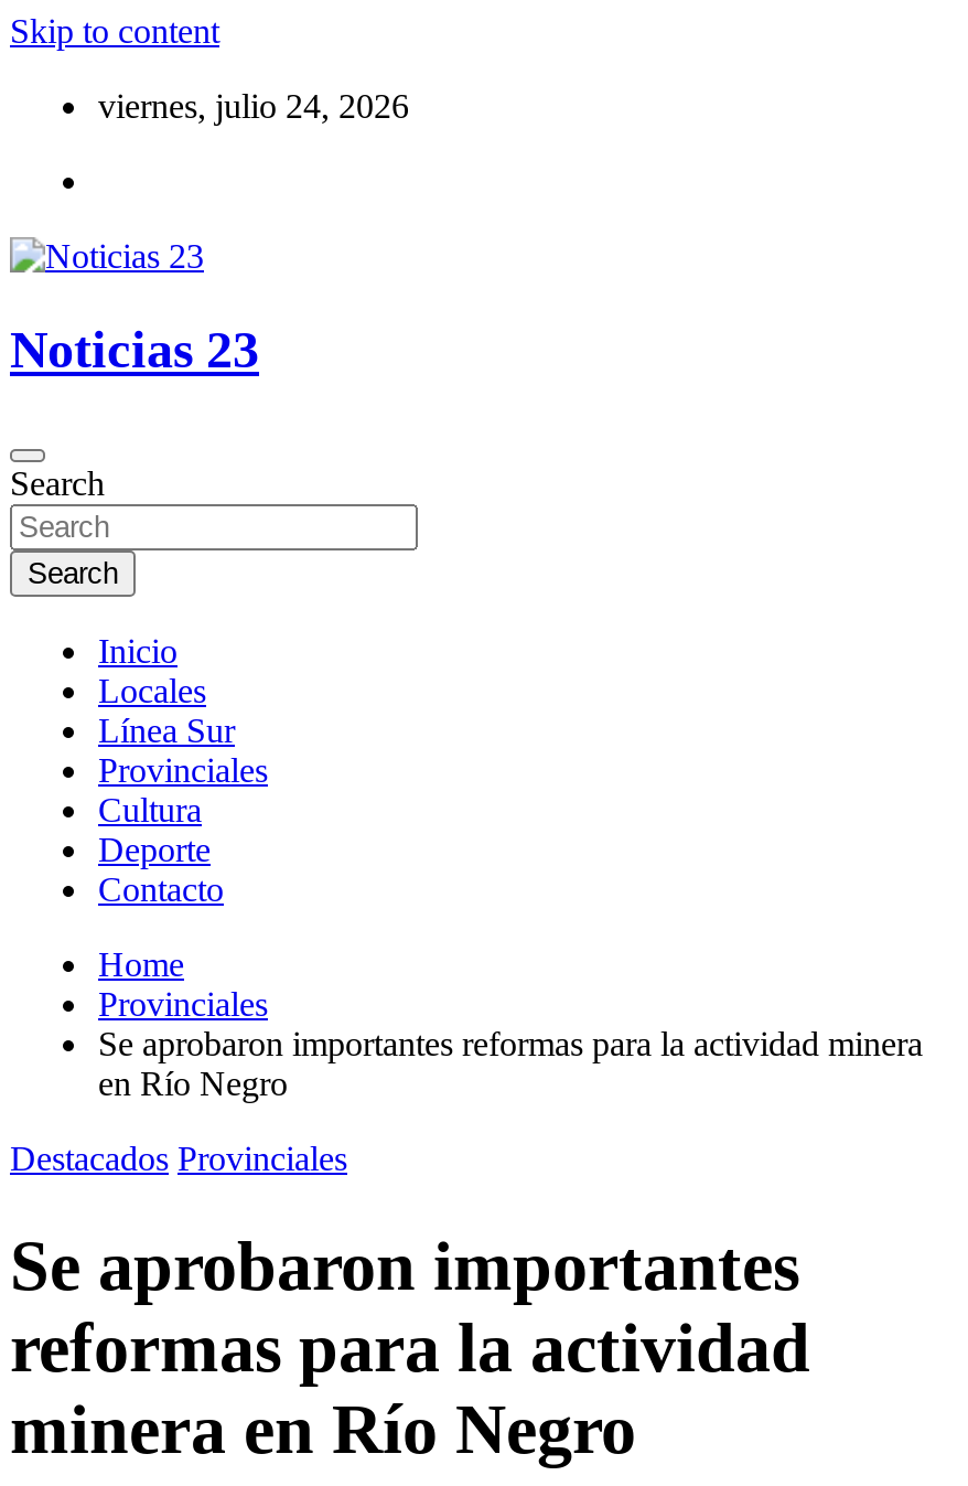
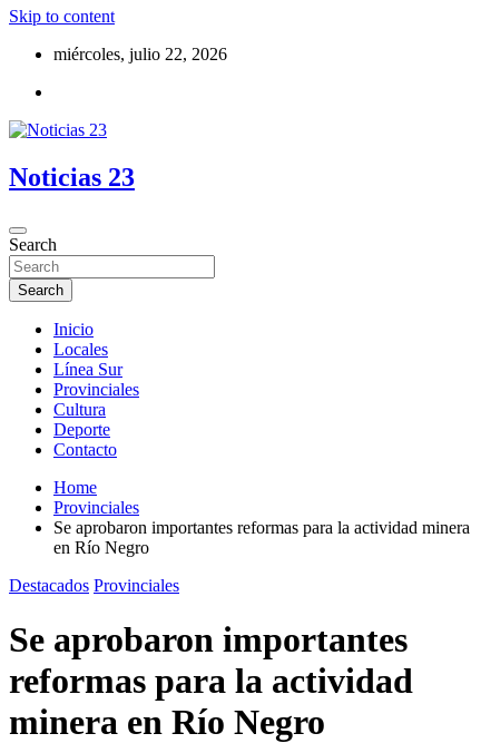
- viernes, julio 24, 2026
+ miércoles, julio 22, 2026
